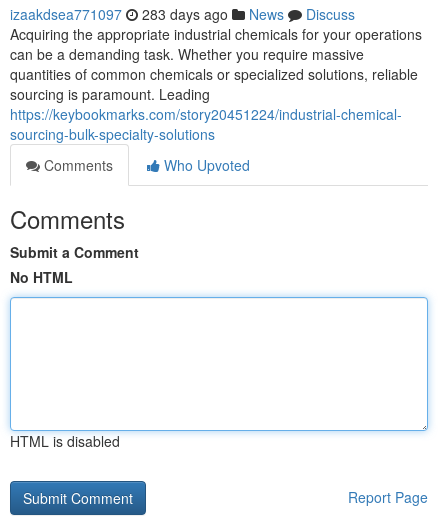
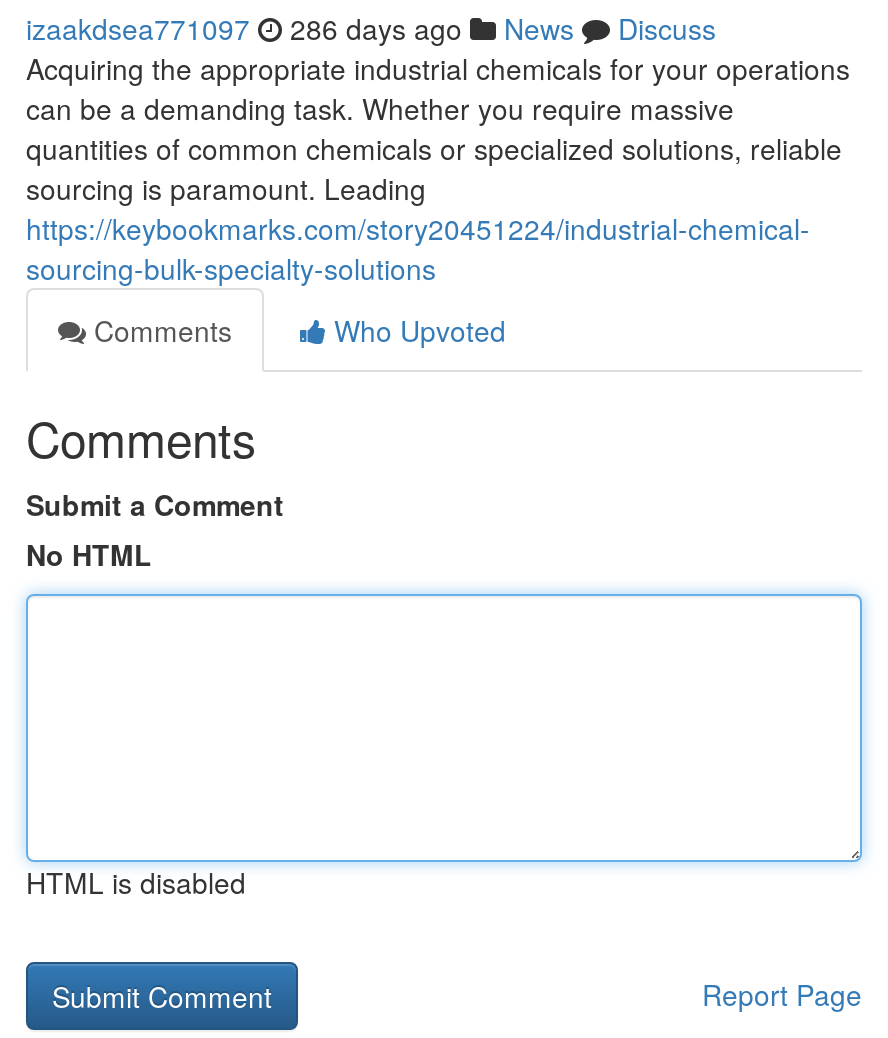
- izaakdsea771097 283 days ago News Discuss
+ izaakdsea771097 286 days ago News Discuss
